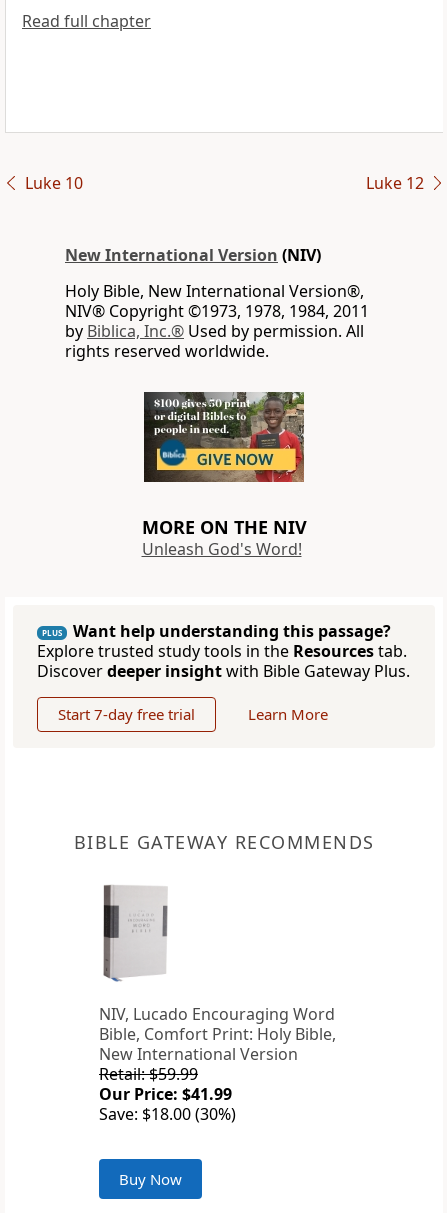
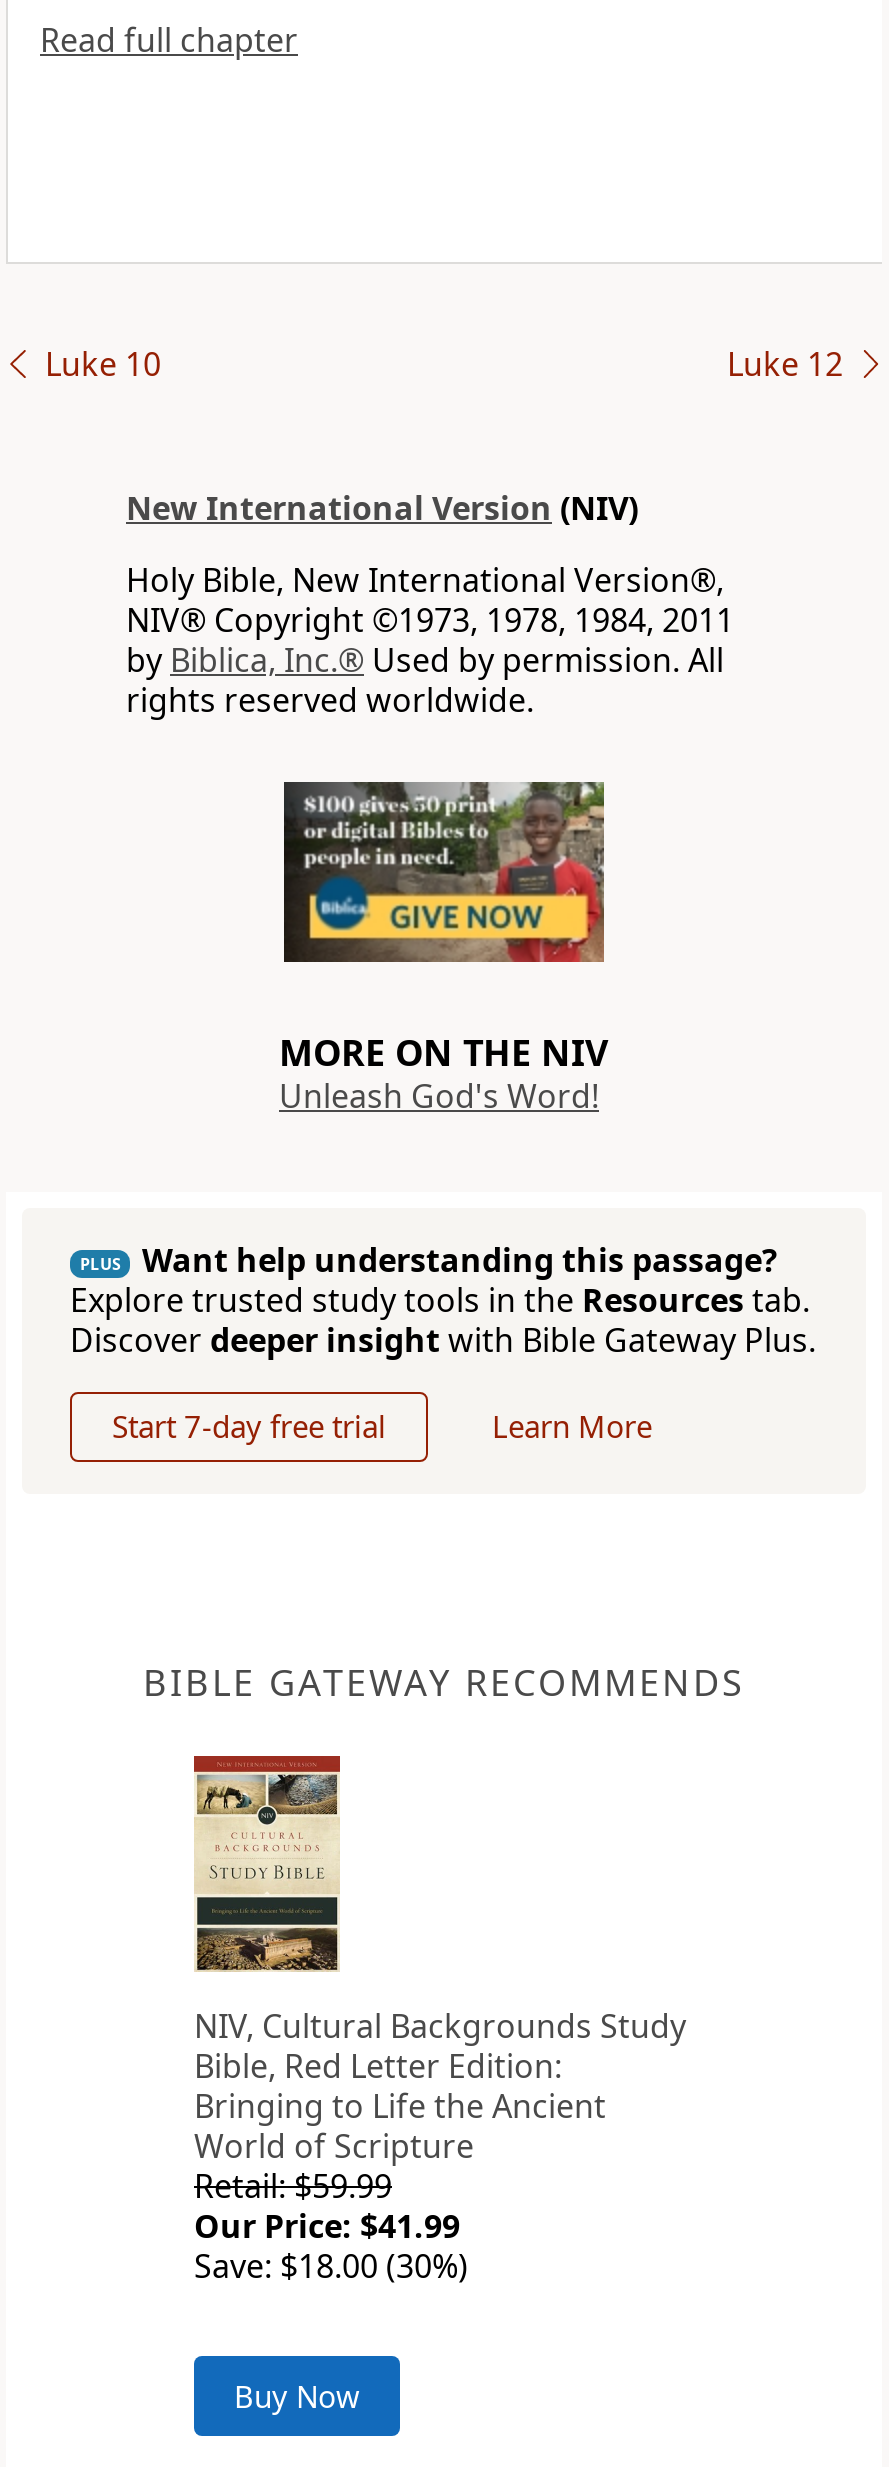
- [image]
- NIV, Lucado Encouraging Word
- Bible, Comfort Print: Holy Bible,
- New International Version
+ [image]
+ NIV, Cultural Backgrounds Study
+ Bible, Red Letter Edition:
+ Bringing to Life the Ancient
+ World of Scripture
